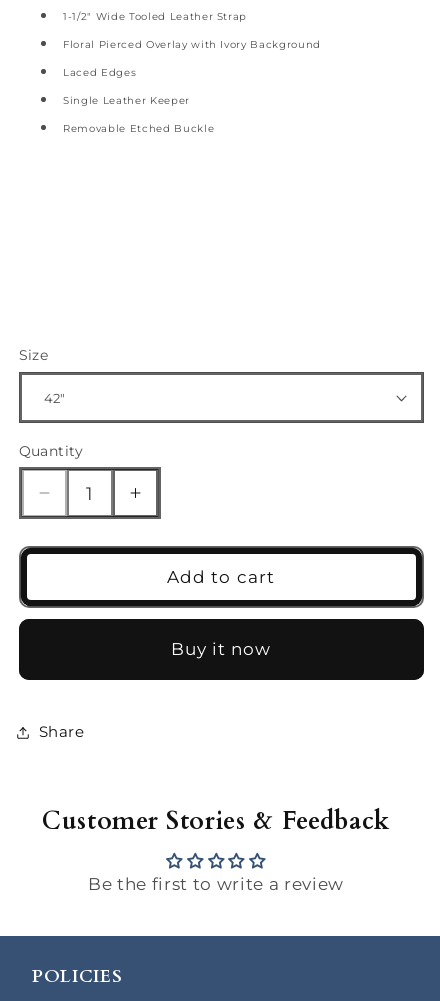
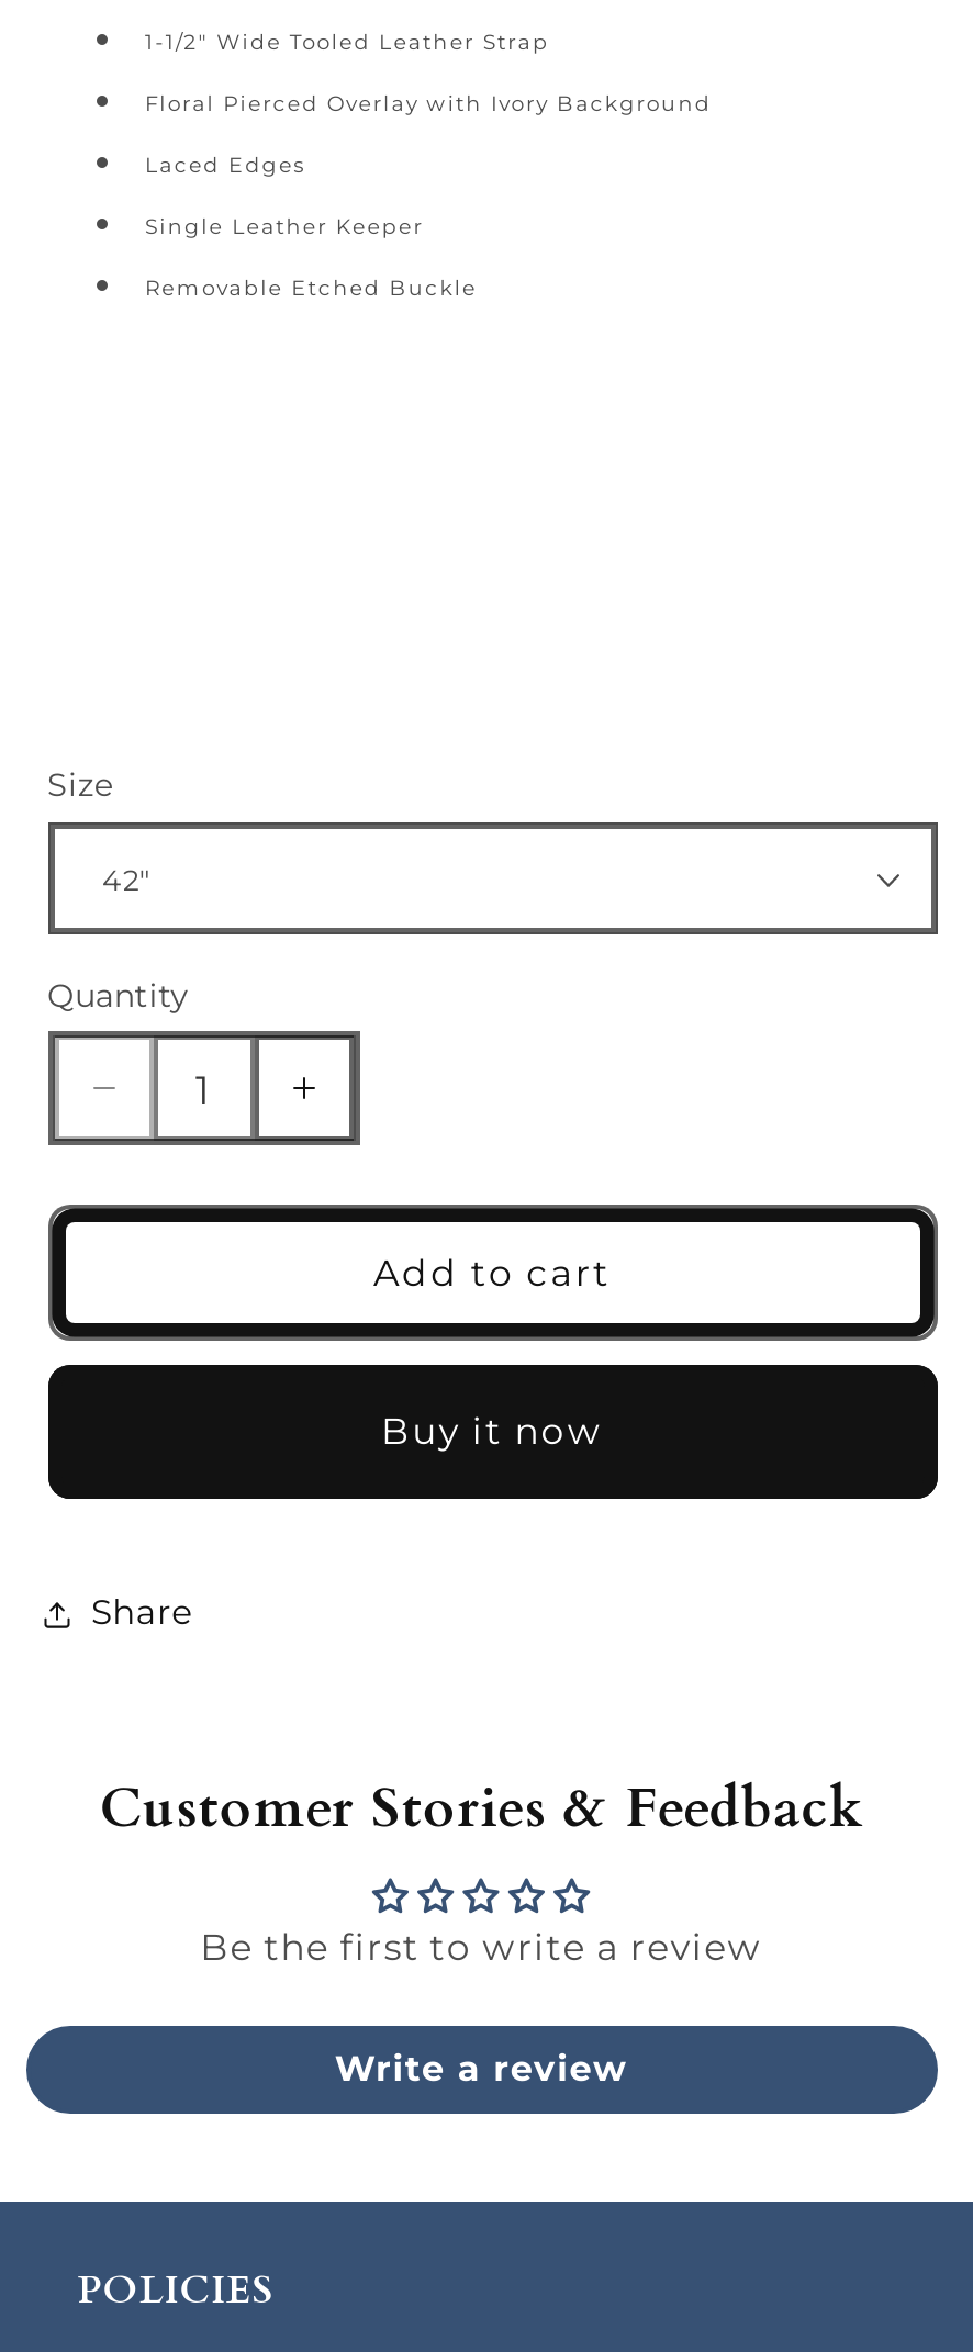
+ Write a review
